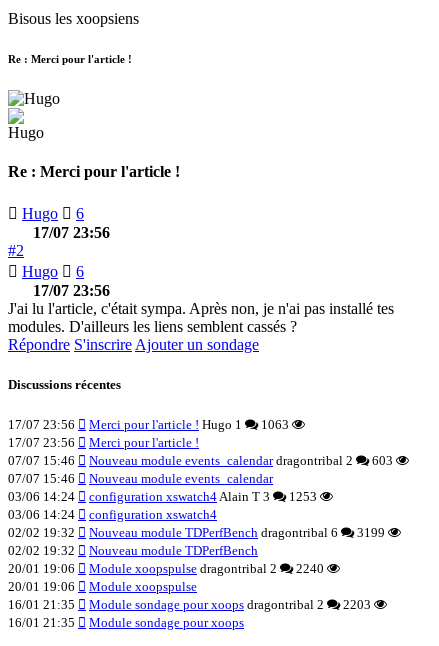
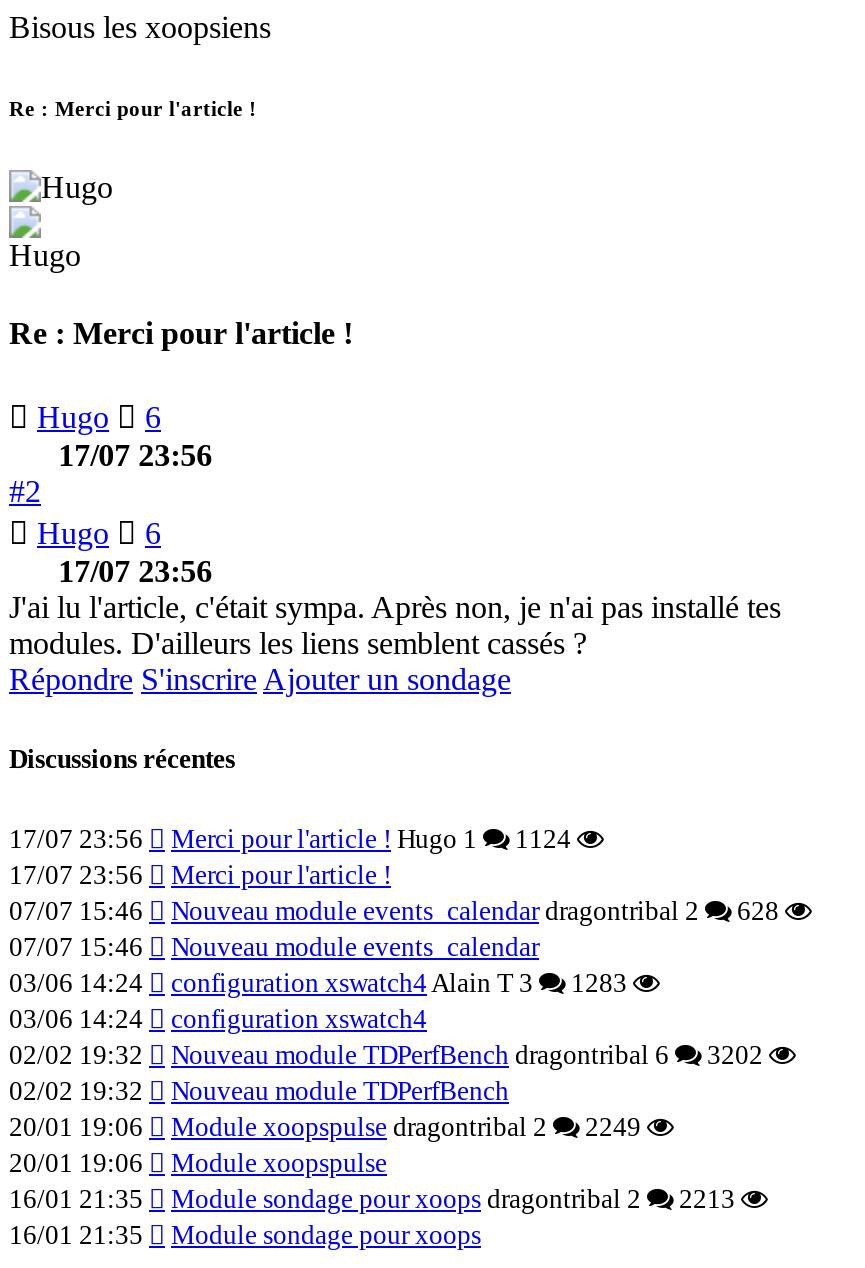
- 17/07 23:56 Merci pour l'article ! Hugo 1 1063
+ 17/07 23:56 Merci pour l'article ! Hugo 1 1124

- 07/07 15:46 Nouveau module events_calendar dragontribal 2 603
+ 07/07 15:46 Nouveau module events_calendar dragontribal 2 628

- 03/06 14:24 configuration xswatch4 Alain T 3 1253
+ 03/06 14:24 configuration xswatch4 Alain T 3 1283

- 02/02 19:32 Nouveau module TDPerfBench dragontribal 6 3199
+ 02/02 19:32 Nouveau module TDPerfBench dragontribal 6 3202

- 20/01 19:06 Module xoopspulse dragontribal 2 2240
+ 20/01 19:06 Module xoopspulse dragontribal 2 2249

- 16/01 21:35 Module sondage pour xoops dragontribal 2 2203
+ 16/01 21:35 Module sondage pour xoops dragontribal 2 2213
